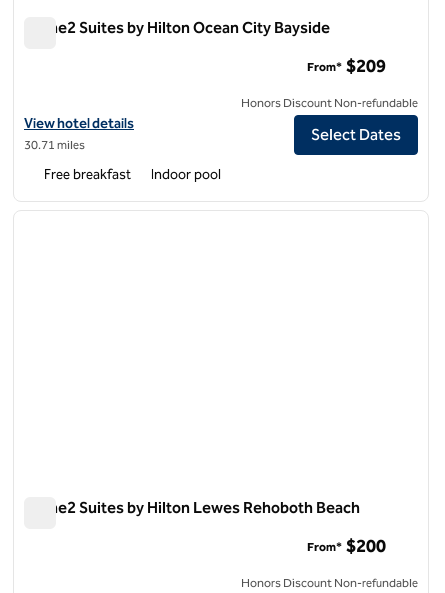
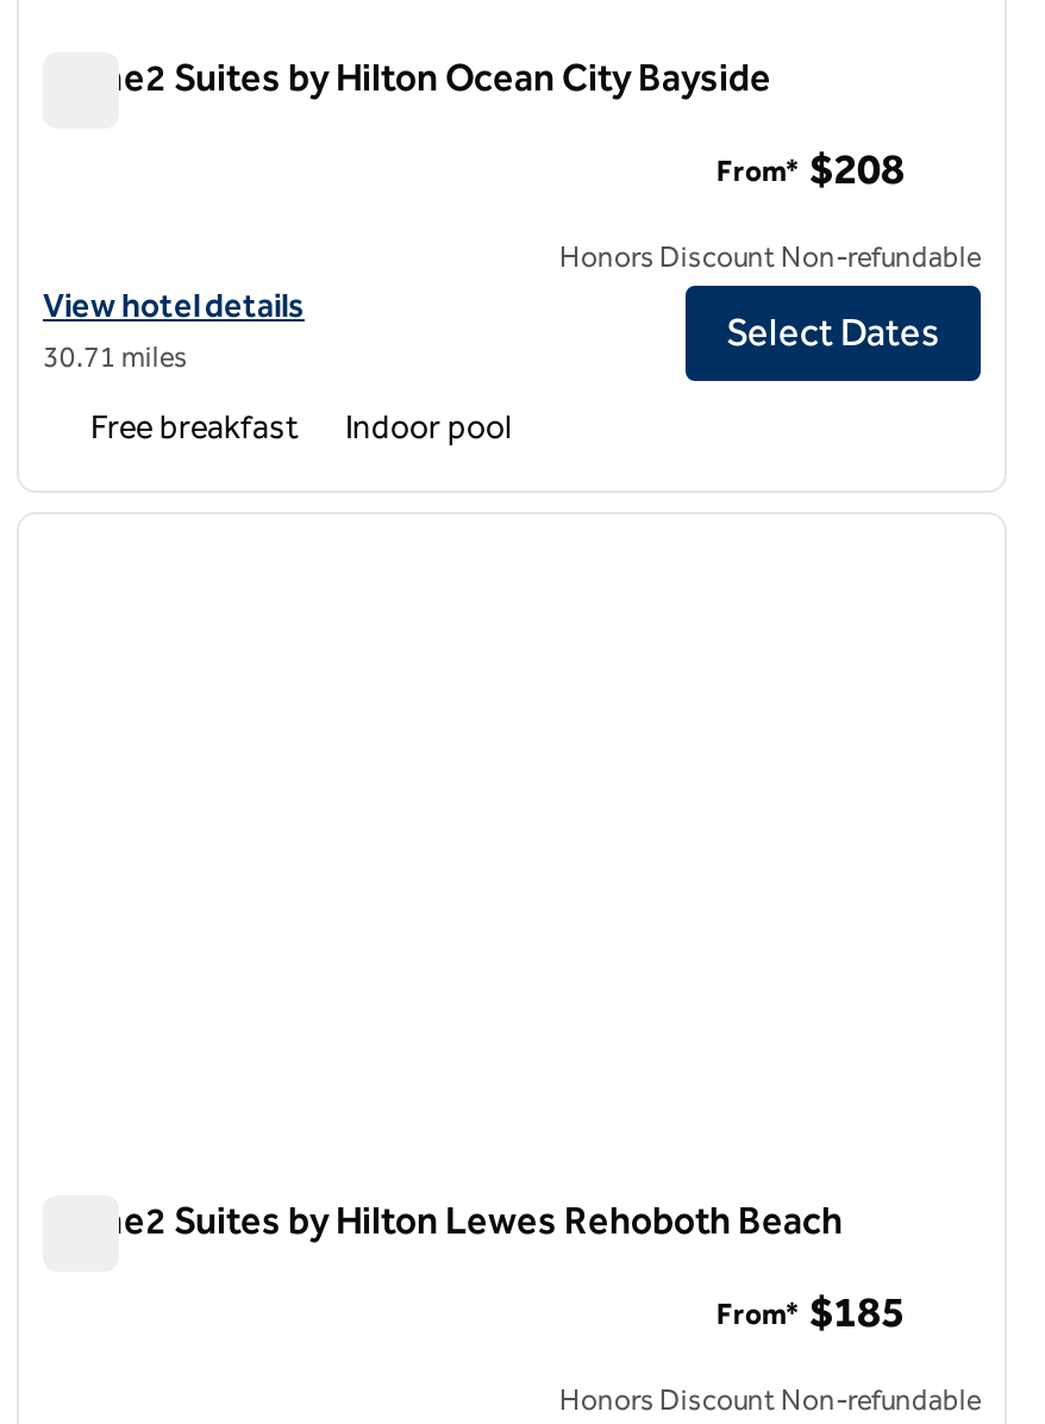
- From* $209
+ From* $208

- From* $200
+ From* $185
